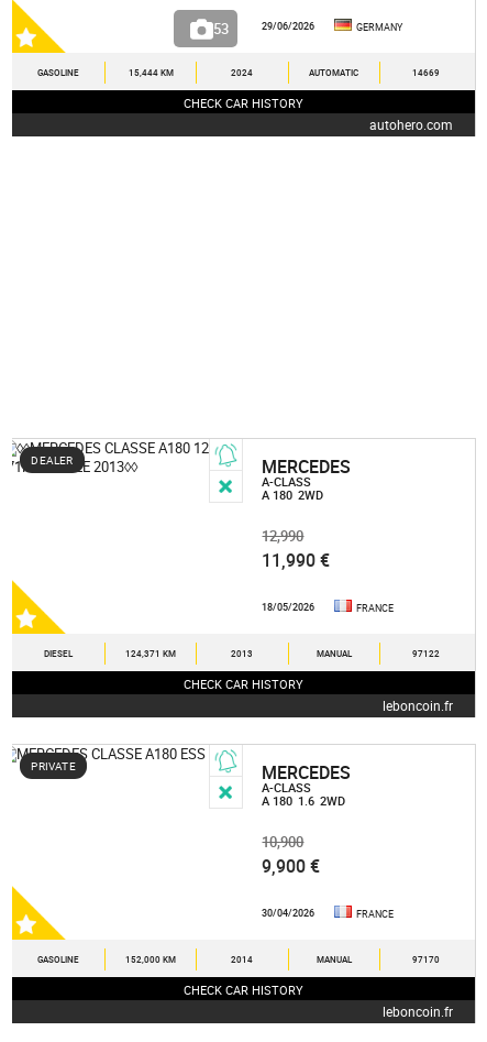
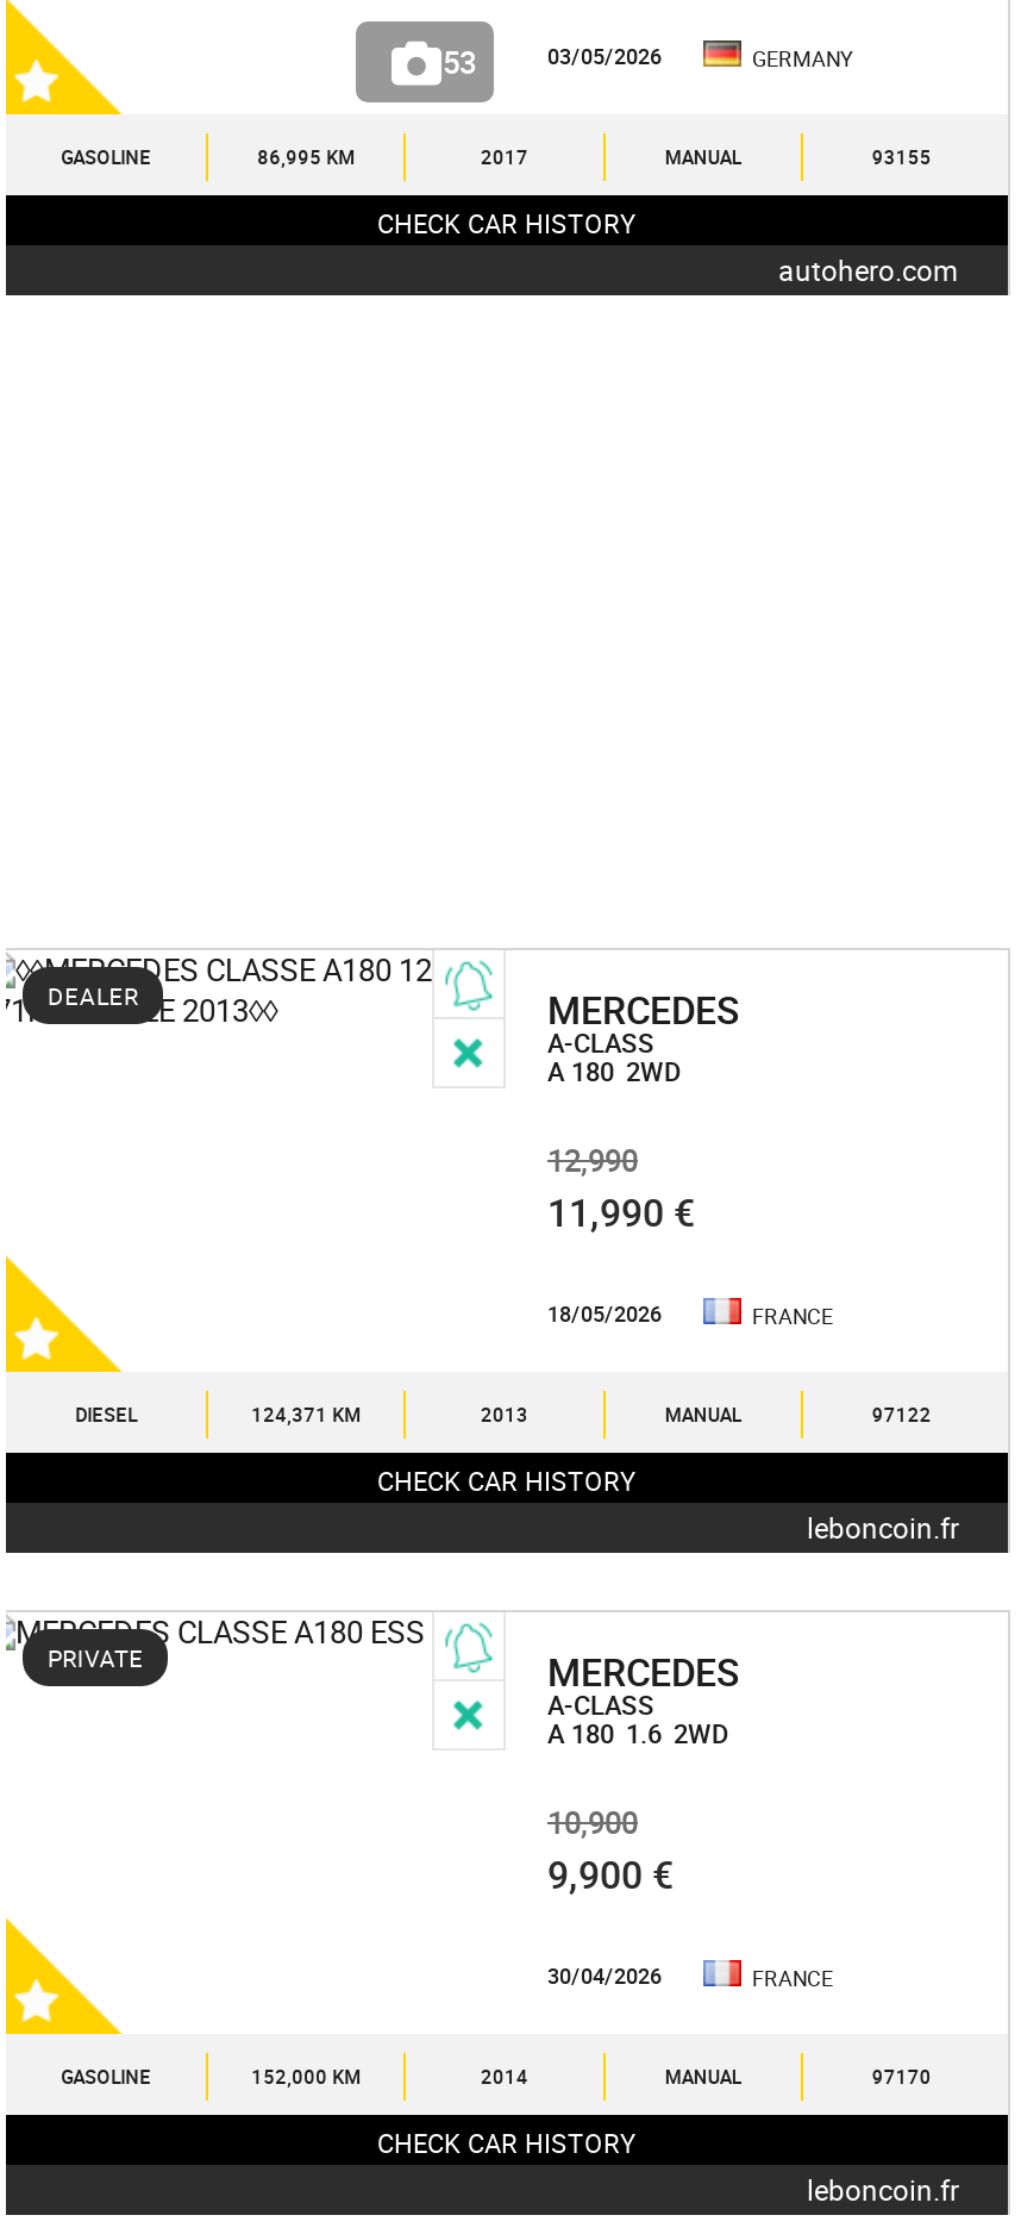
- 29/06/2026
+ 03/05/2026

- 15,444 KM
- 2024
- AUTOMATIC
- 14669
+ 86,995 KM
+ 2017
+ MANUAL
+ 93155
